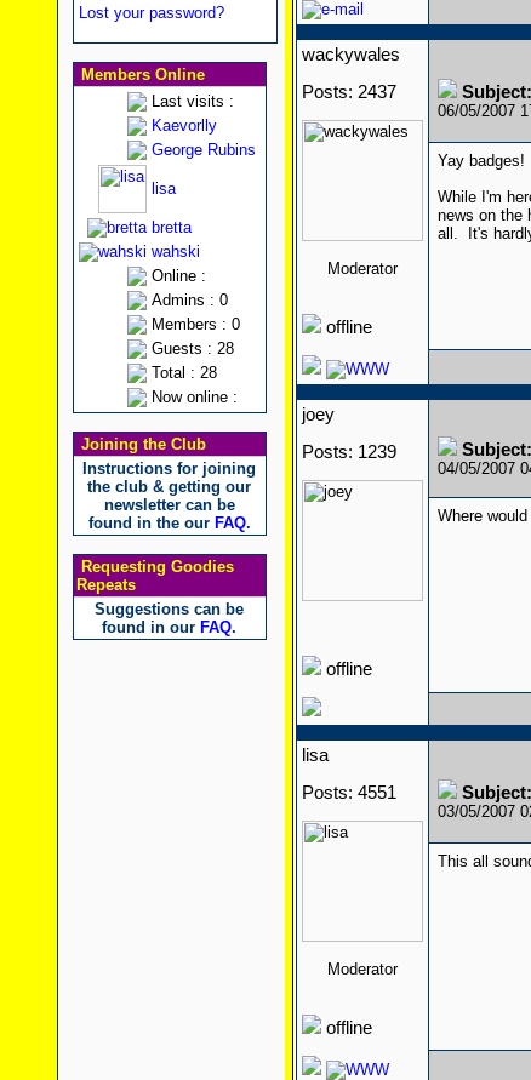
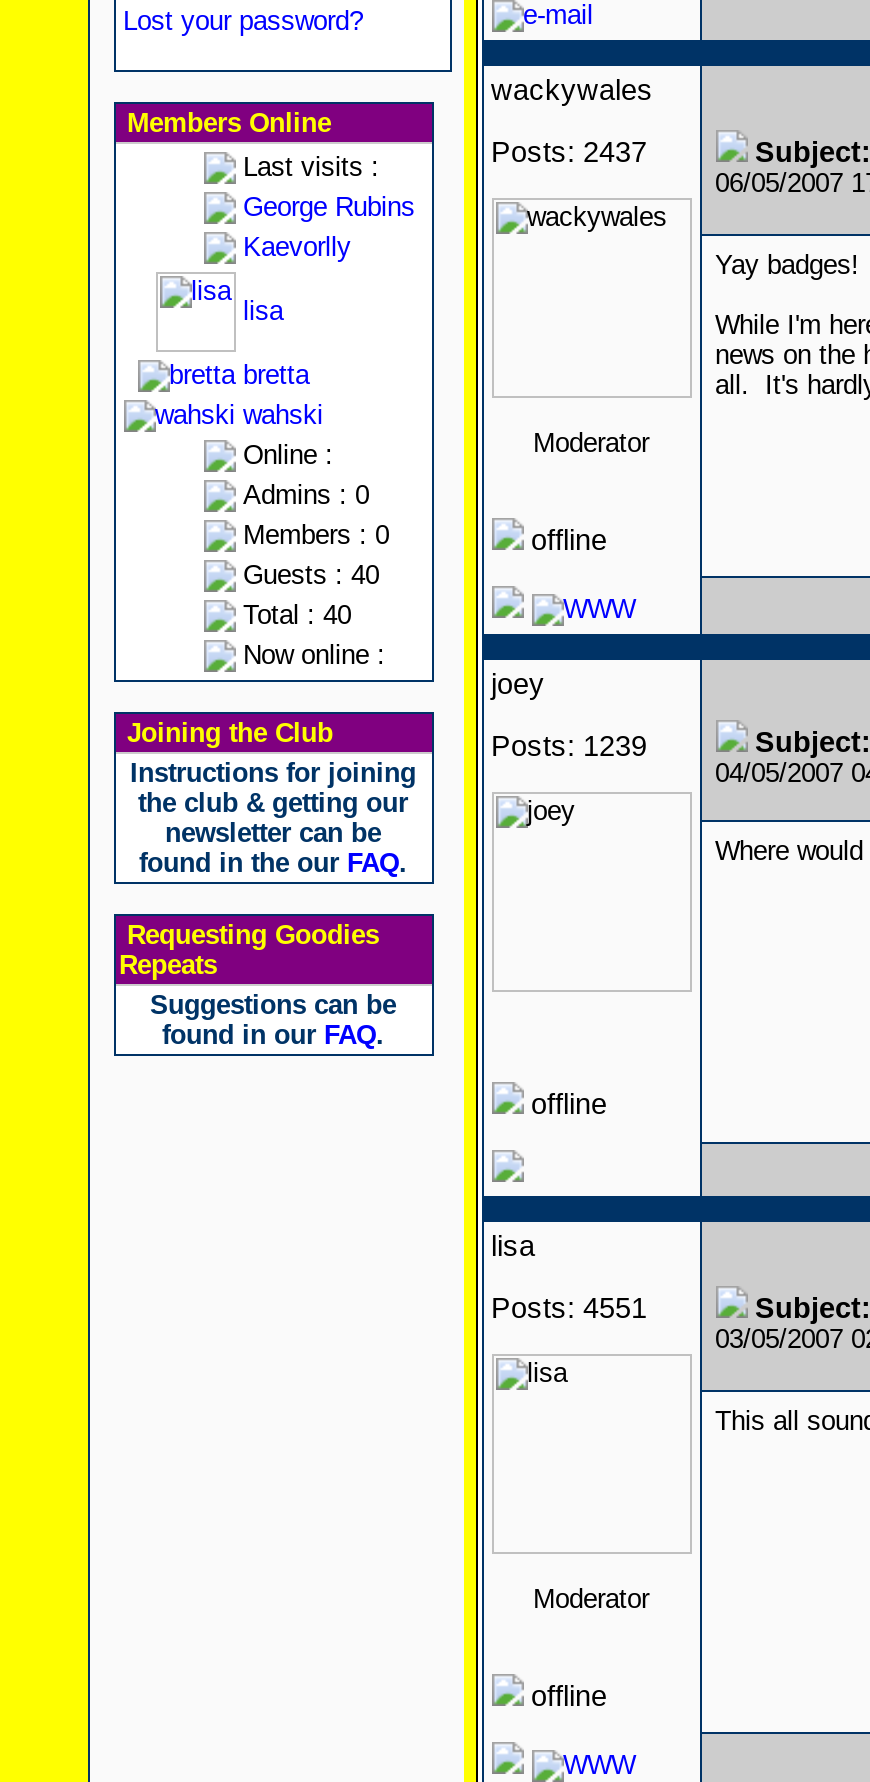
moved down: Kaevorlly

moved up: George Rubins

- Guests : 28
+ Guests : 40

- Total : 28
+ Total : 40
